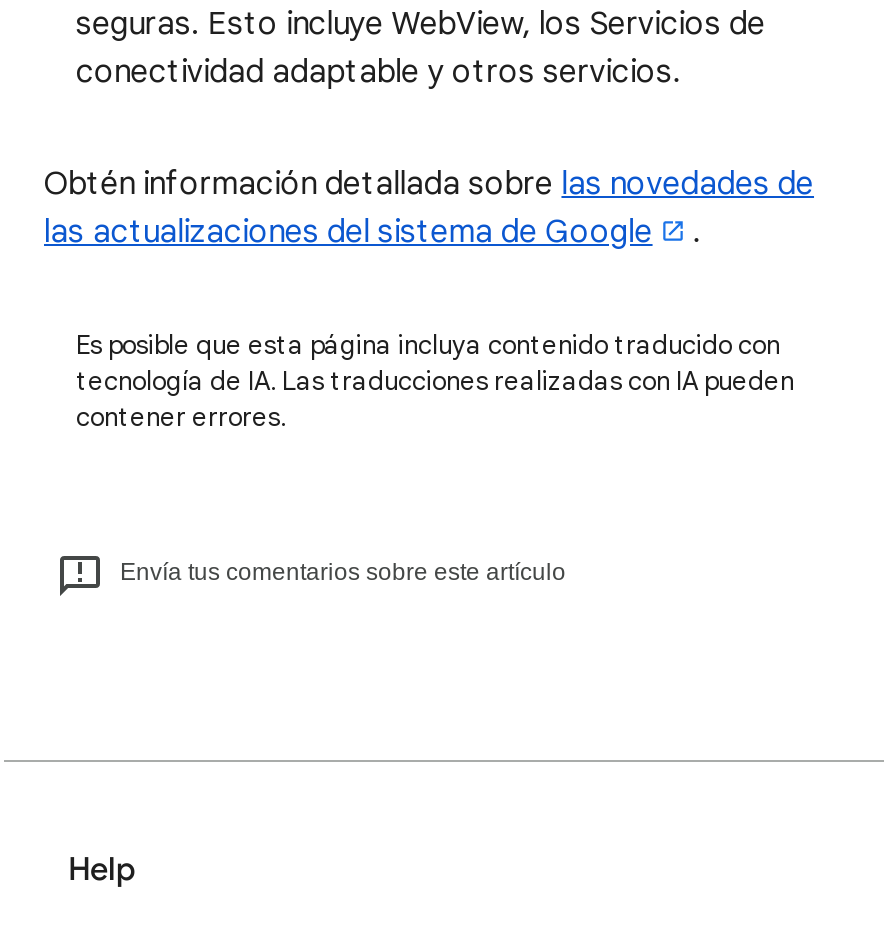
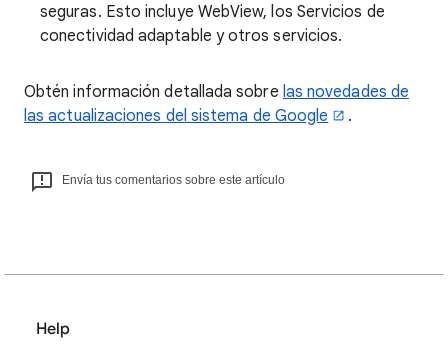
- Es posible que esta página incluya contenido traducido con
- tecnología de IA. Las traducciones realizadas con IA pueden
- contener errores.
